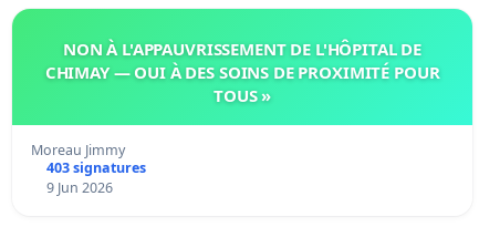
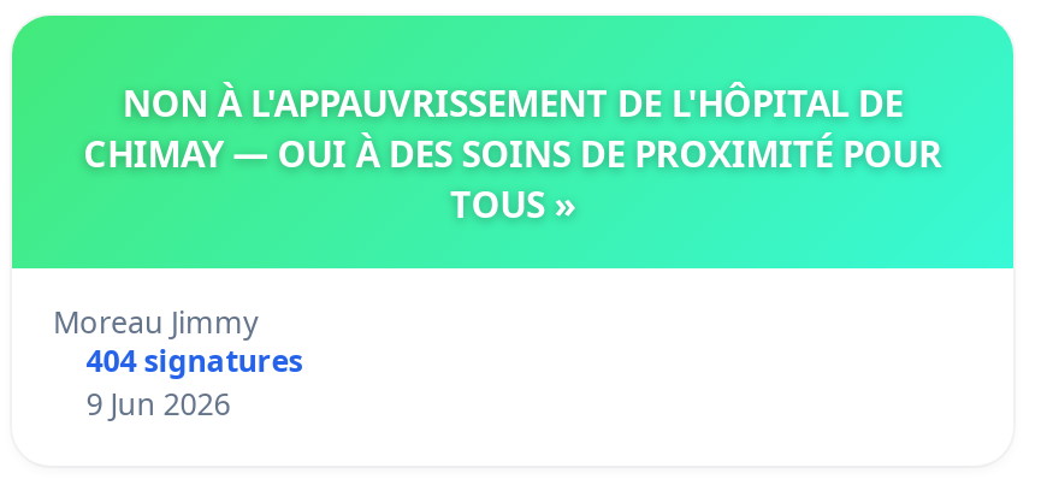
- 403 signatures
+ 404 signatures
